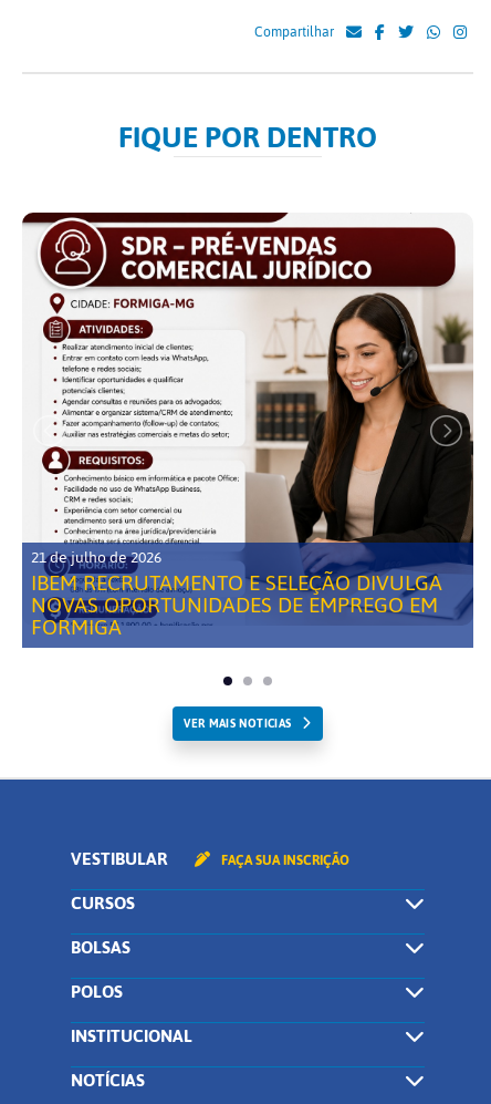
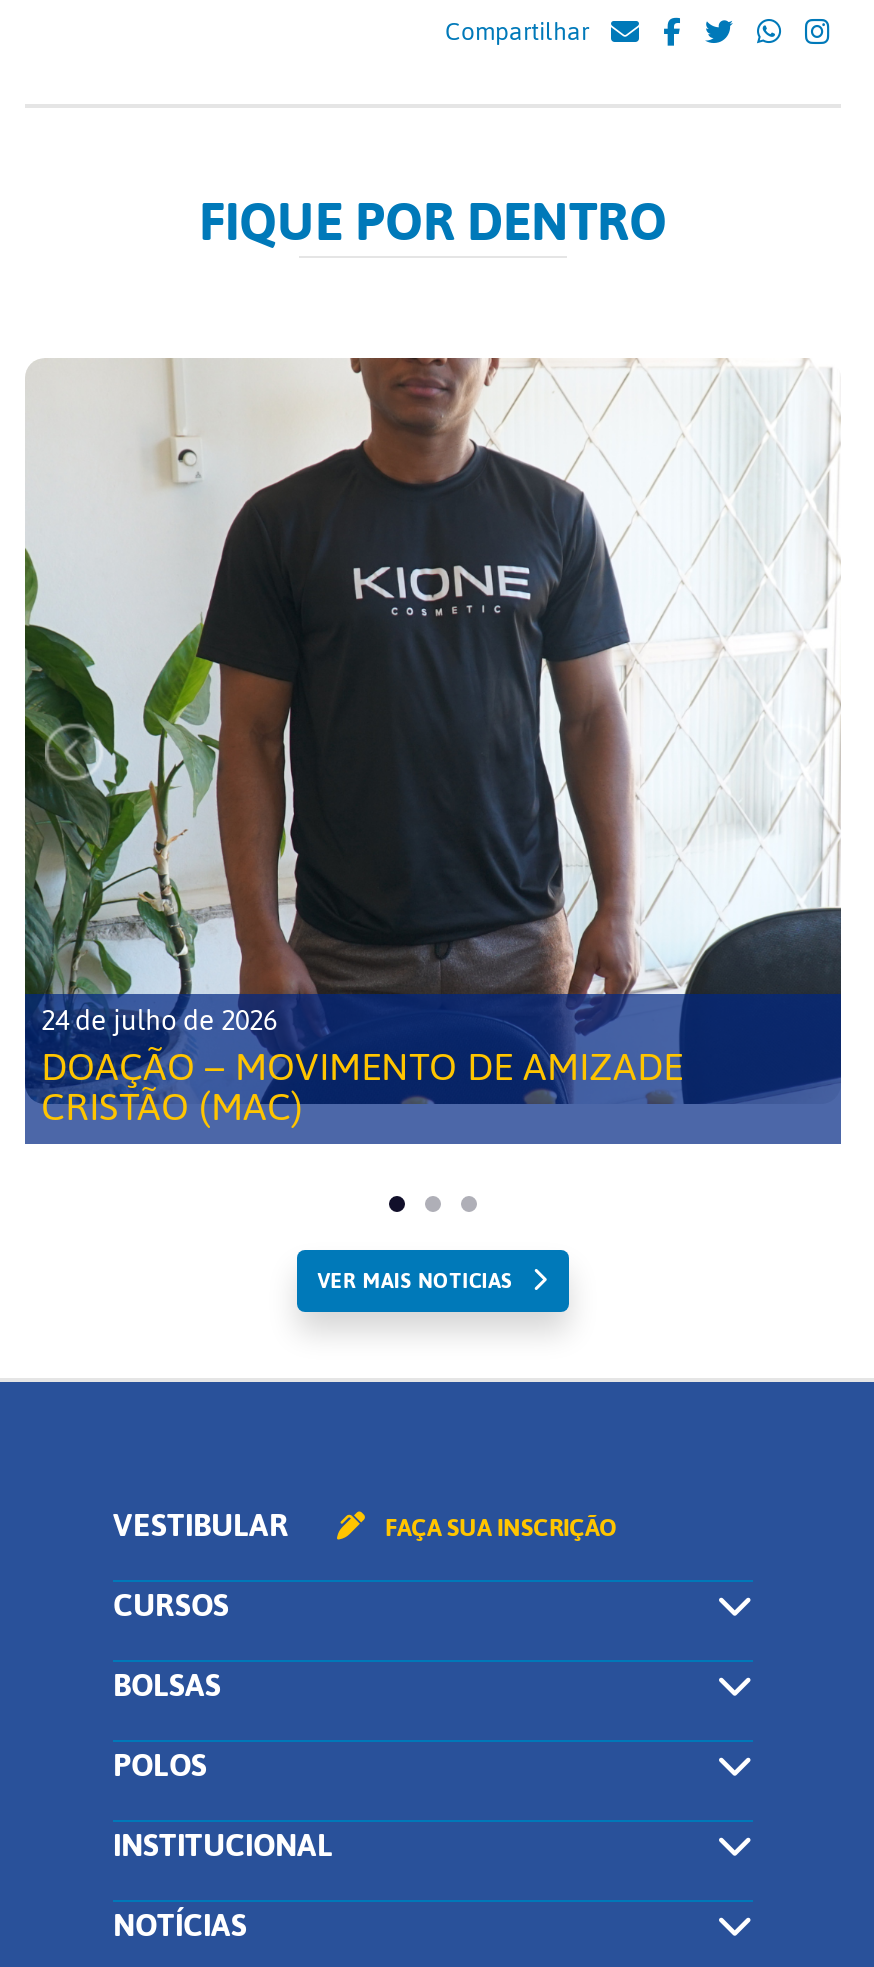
- [image]
- 21 de julho de 2026
- IBEM RECRUTAMENTO E SELEÇÃO DIVULGA
- NOVAS OPORTUNIDADES DE EMPREGO EM
- FORMIGA
+ [image]
+ 24 de julho de 2026
+ DOAÇÃO – MOVIMENTO DE AMIZADE
+ CRISTÃO (MAC)
